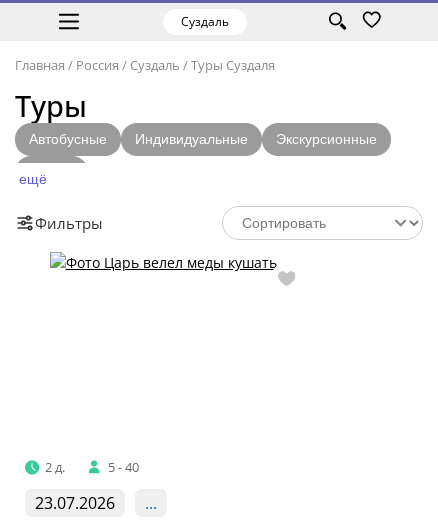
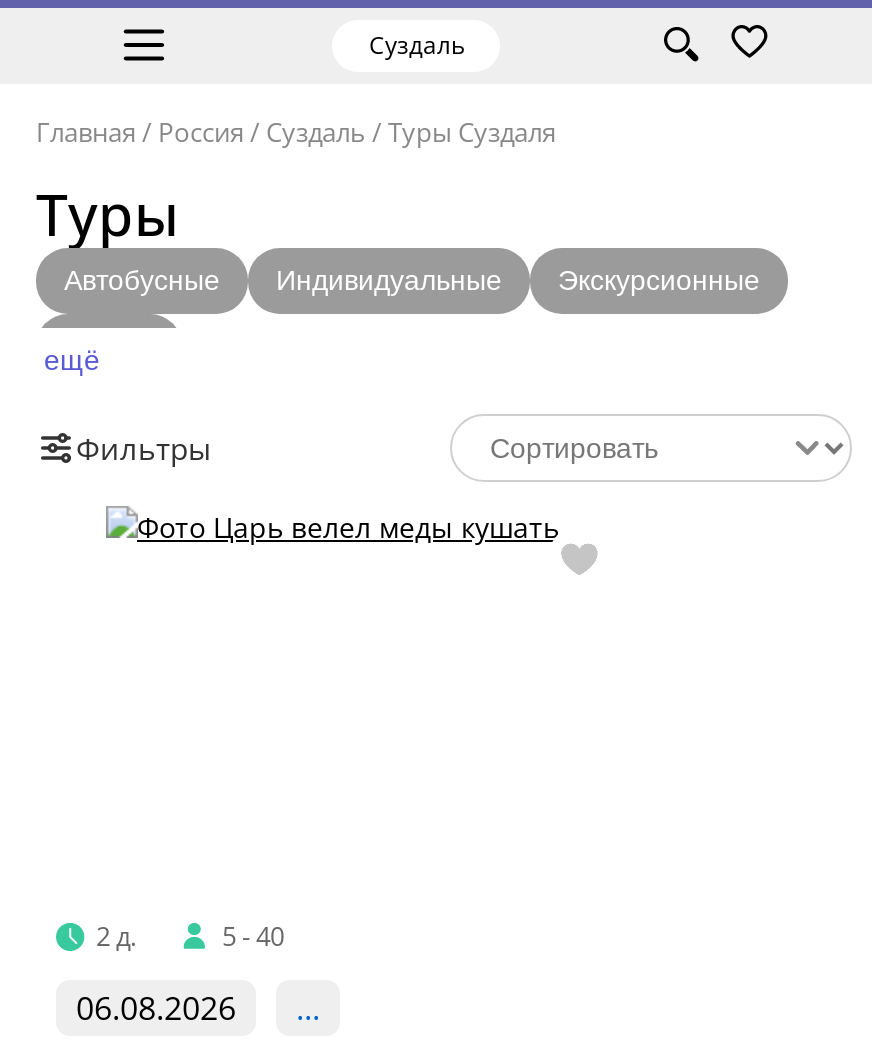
- 23.07.2026
+ 06.08.2026
